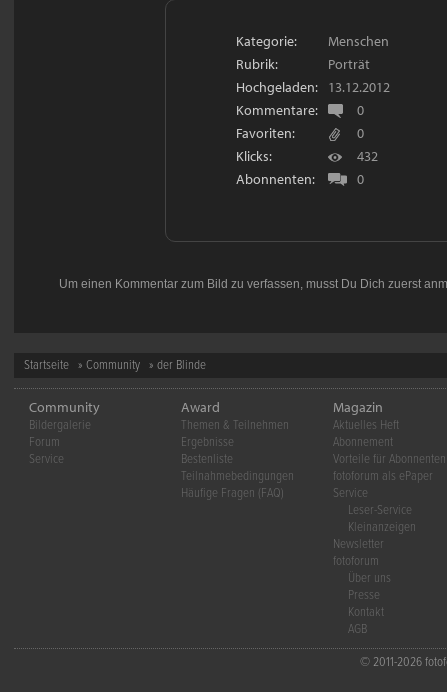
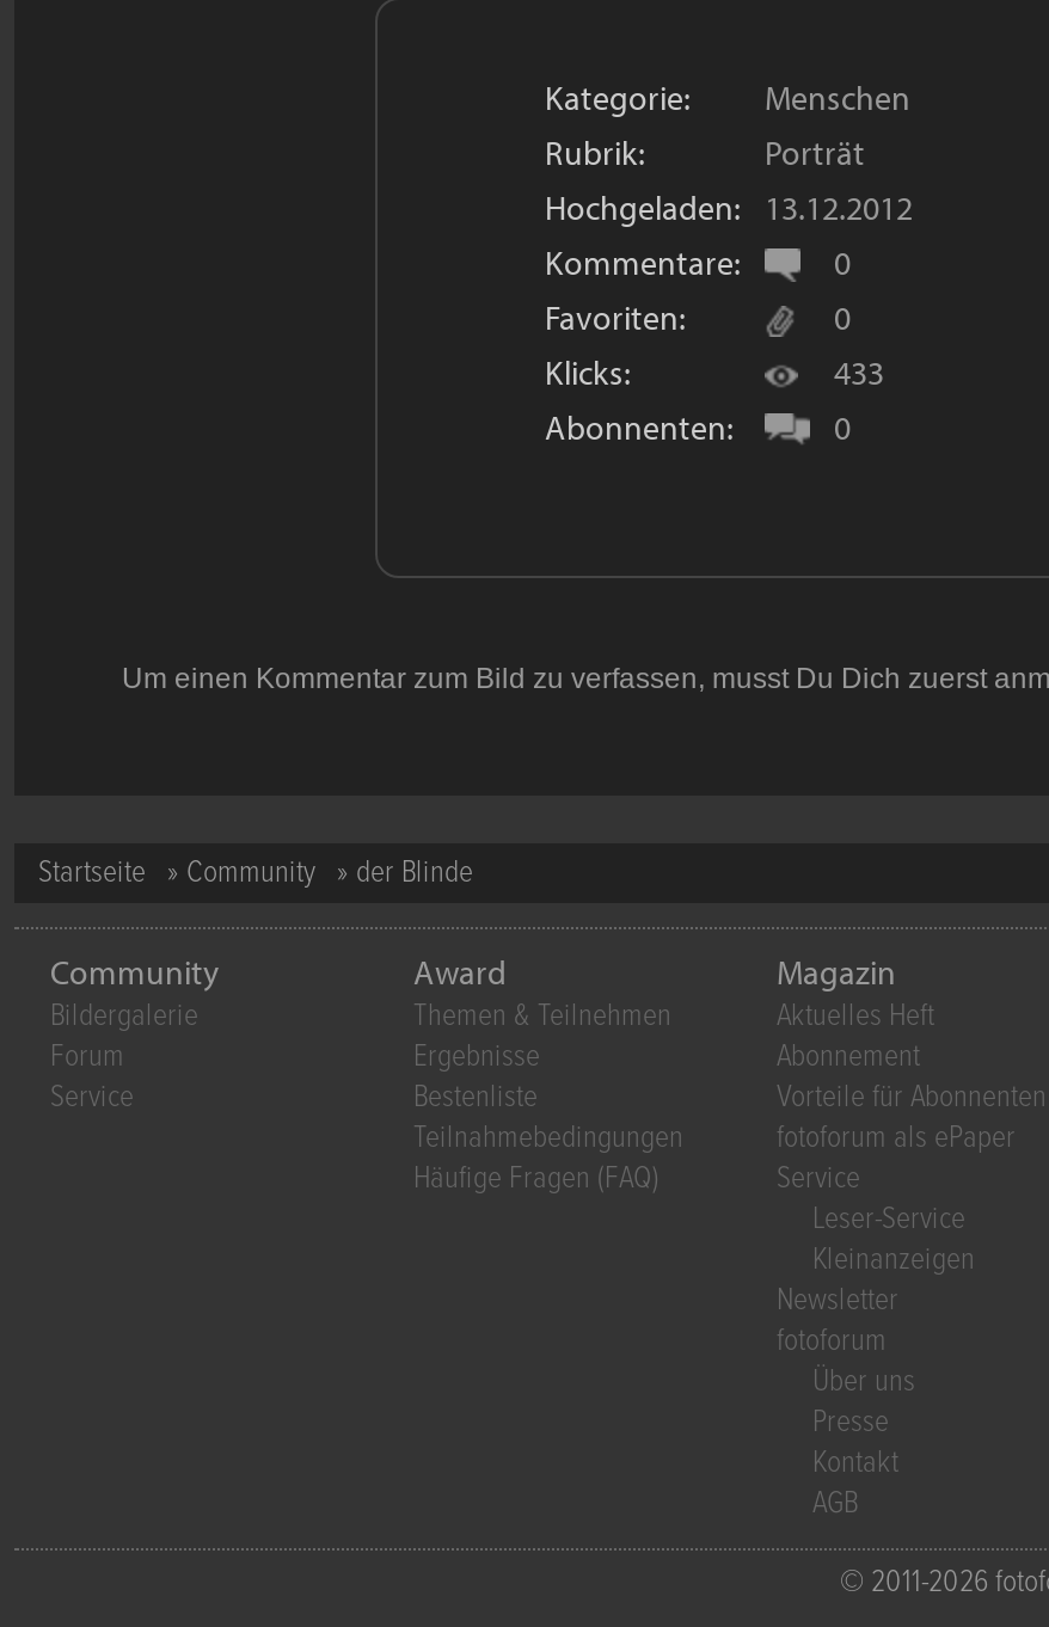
- 432
+ 433
